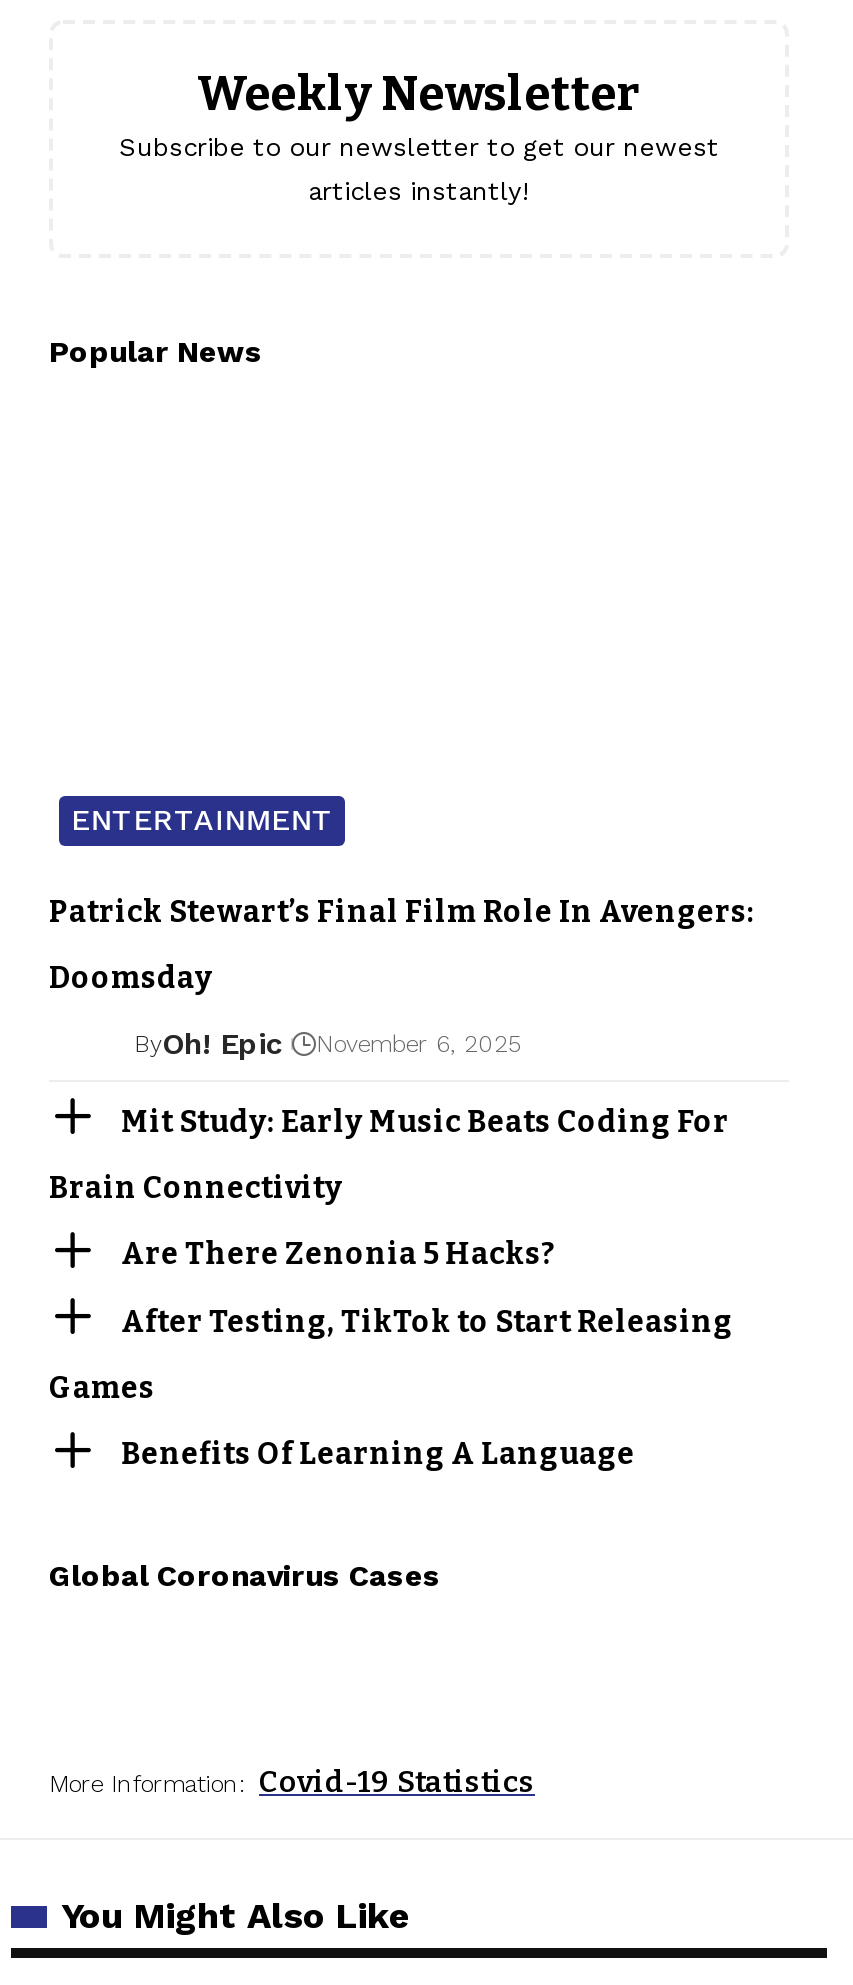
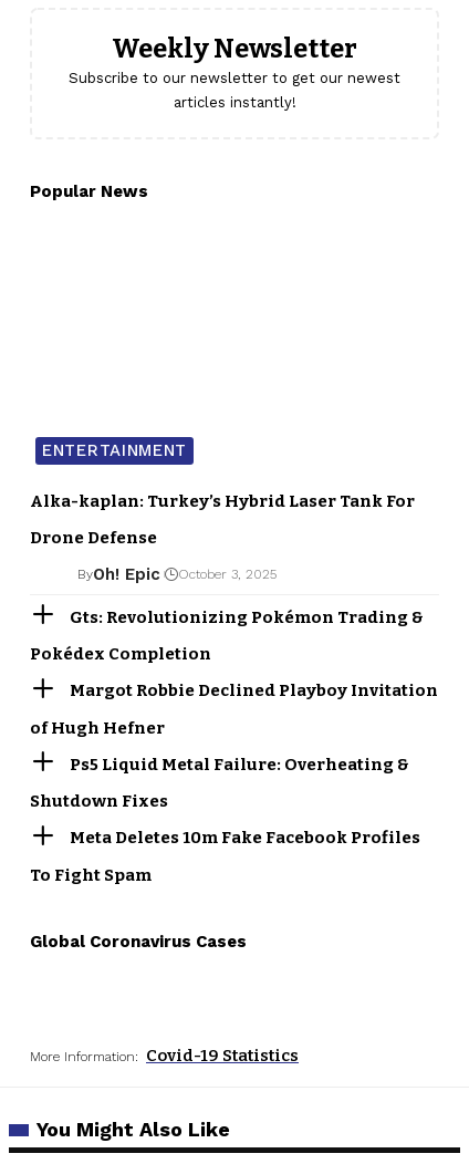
- Patrick Stewart’s Final Film Role In Avengers:
+ Alka-kaplan: Turkey’s Hybrid Laser Tank For

- Doomsday
+ Drone Defense

- November 6, 2025
- Mit Study: Early Music Beats Coding For
- Brain Connectivity
- Are There Zenonia 5 Hacks?
- After Testing, TikTok to Start Releasing
- Games
- Benefits Of Learning A Language
+ October 3, 2025
+ Gts: Revolutionizing Pokémon Trading &
+ Pokédex Completion
+ Margot Robbie Declined Playboy Invitation
+ of Hugh Hefner
+ Ps5 Liquid Metal Failure: Overheating &
+ Shutdown Fixes
+ Meta Deletes 10m Fake Facebook Profiles
+ To Fight Spam
